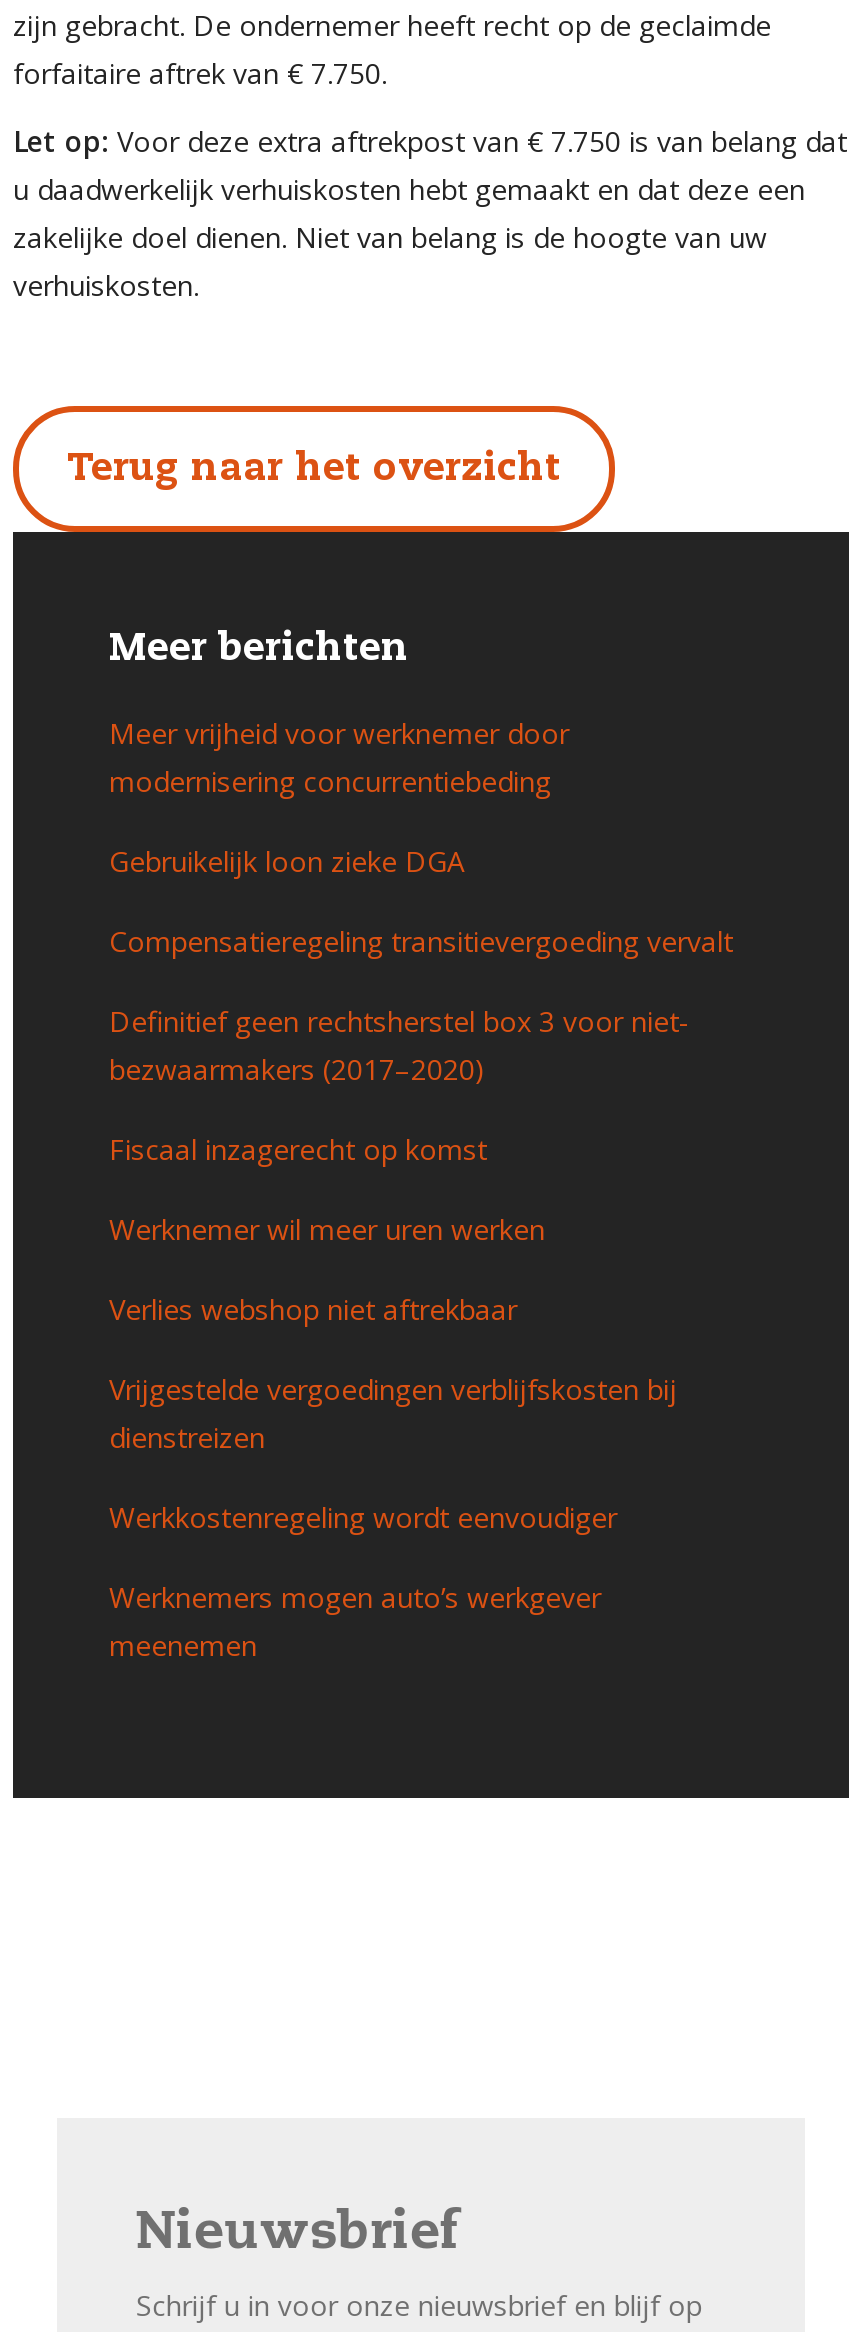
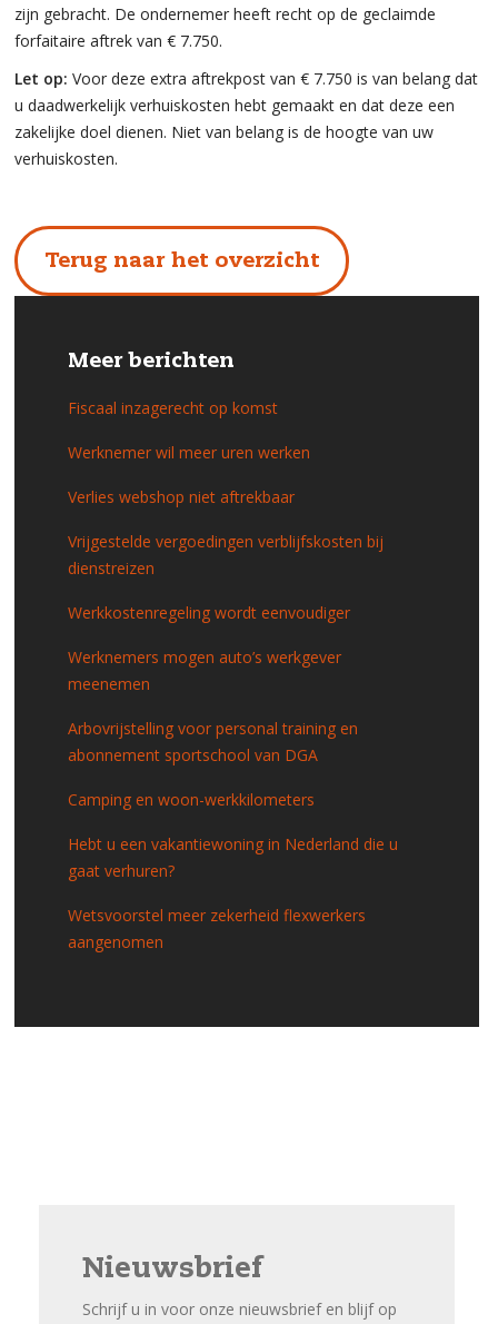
- Meer vrijheid voor werknemer door
- modernisering concurrentiebeding
- Gebruikelijk loon zieke DGA
- Compensatieregeling transitievergoeding vervalt
- Definitief geen rechtsherstel box 3 voor niet-
- bezwaarmakers (2017–2020)

moved up: Fiscaal inzagerecht op komst | Werknemer wil meer uren werken | Verlies webshop niet aftrekbaar | Vrijgestelde vergoedingen verblijfskosten bij | dienstreizen | Werkkostenregeling wordt eenvoudiger | Werknemers mogen auto’s werkgever | meenemen

+ Arbovrijstelling voor personal training en
+ abonnement sportschool van DGA
+ Camping en woon-werkkilometers
+ Hebt u een vakantiewoning in Nederland die u
+ gaat verhuren?
+ Wetsvoorstel meer zekerheid flexwerkers
+ aangenomen
